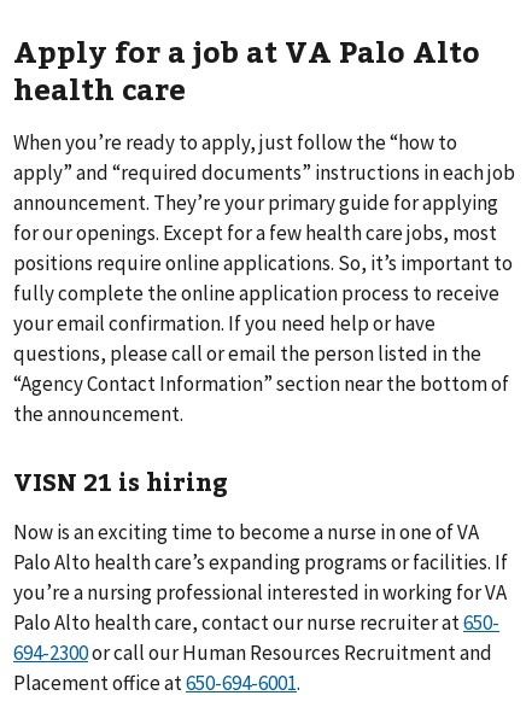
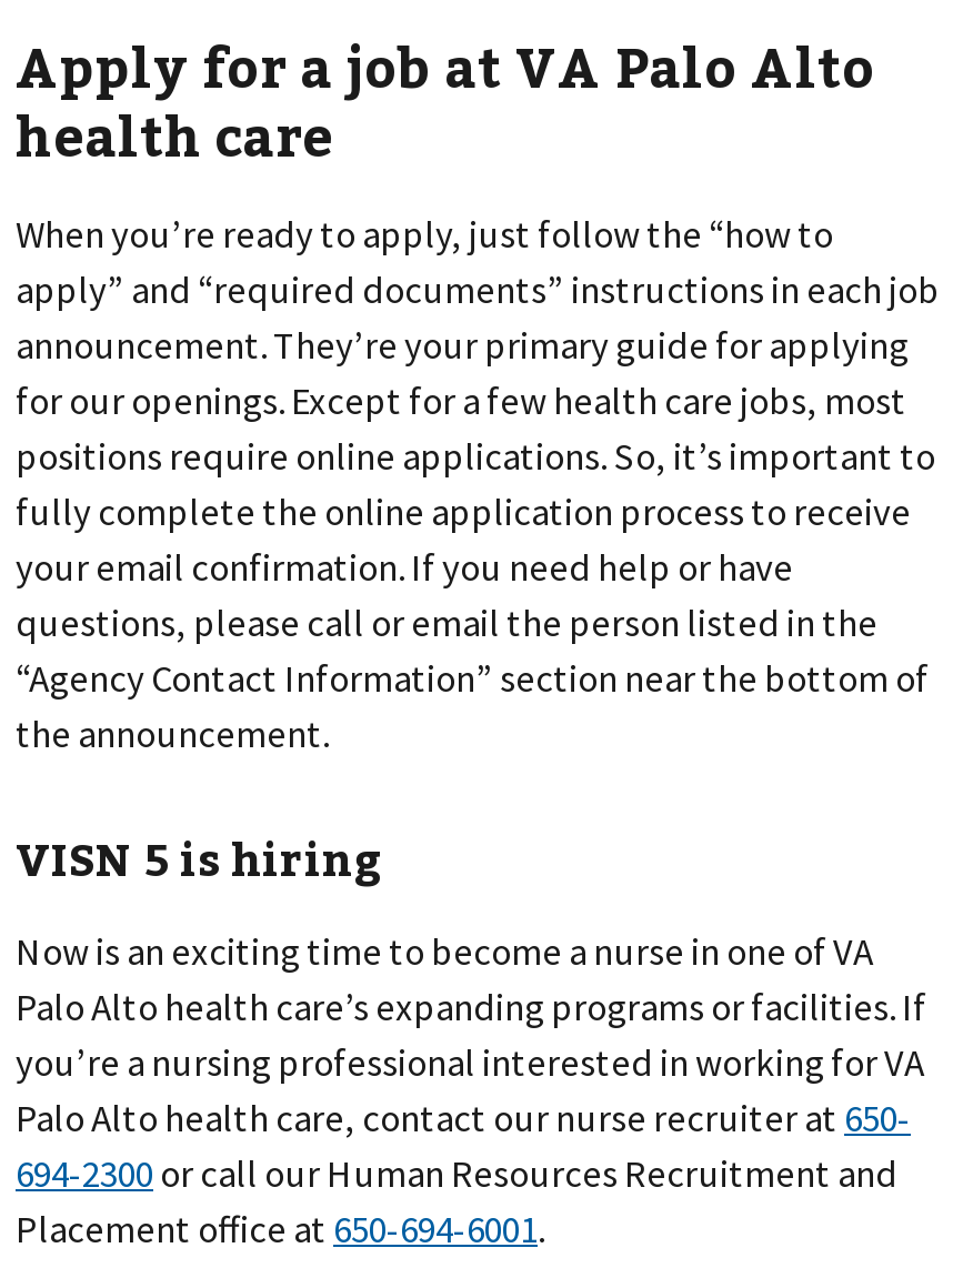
- VISN 21 is hiring
+ VISN 5 is hiring
